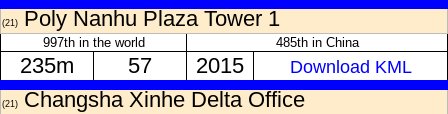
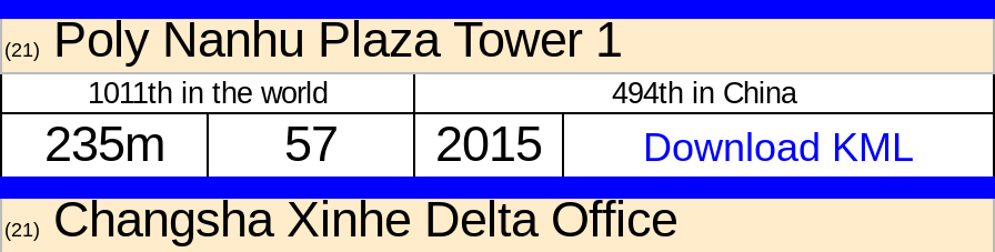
- 997th in the world
+ 1011th in the world

- 485th in China
+ 494th in China
